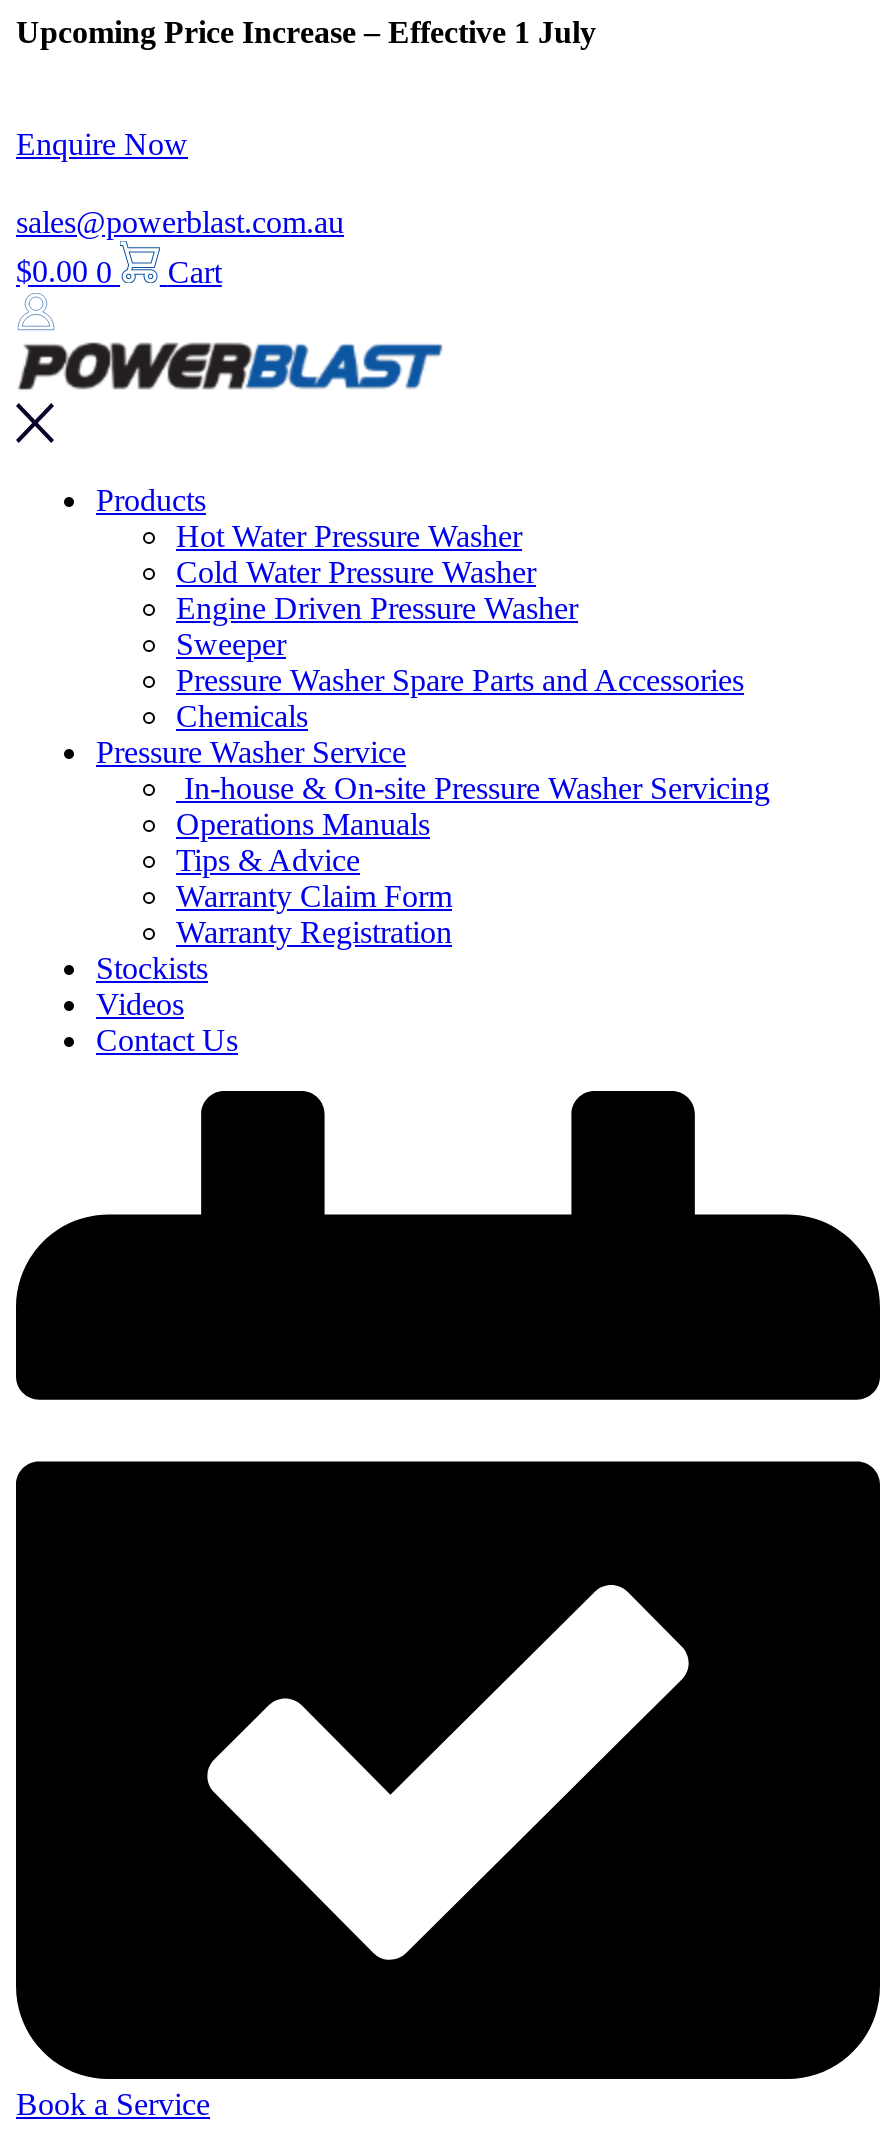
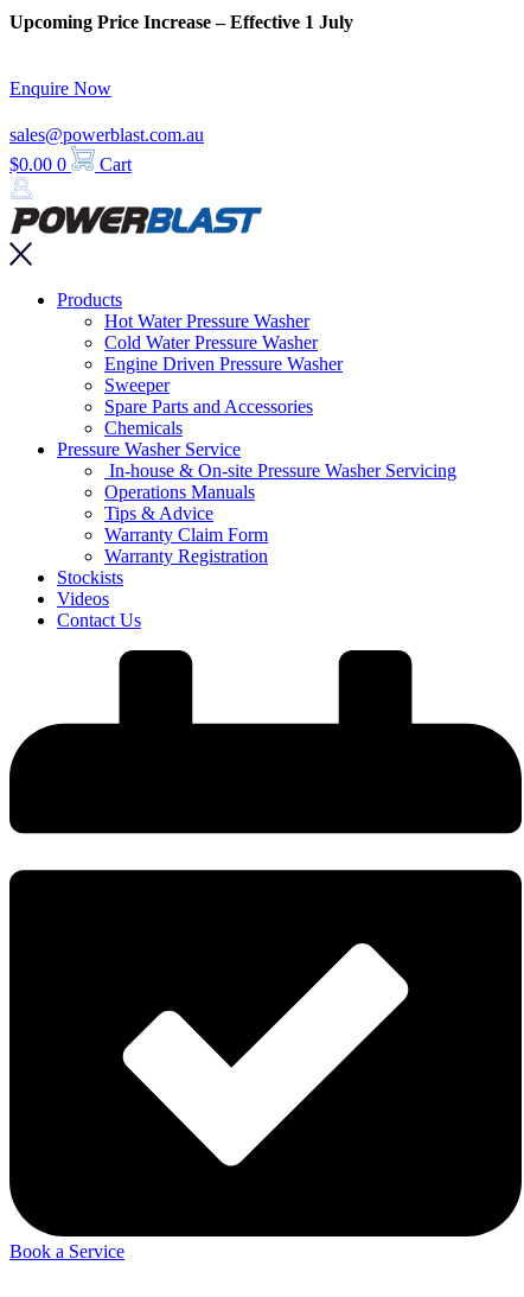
- Pressure Washer Spare Parts and Accessories
+ Spare Parts and Accessories
